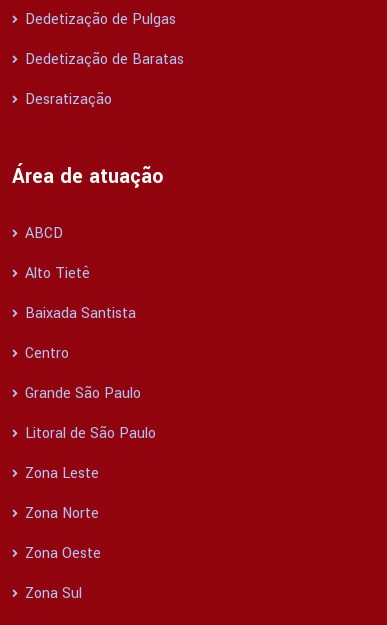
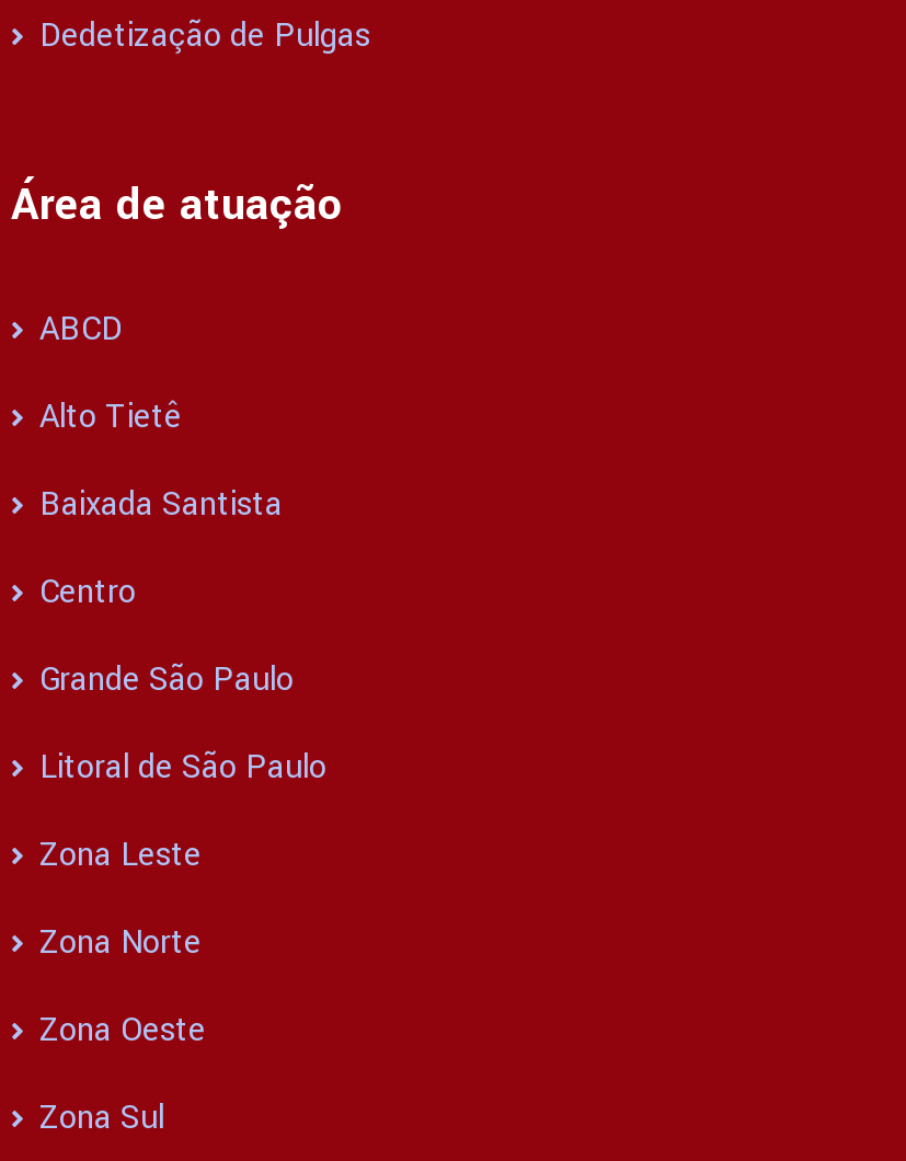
- Dedetização de Baratas
- Desratização
